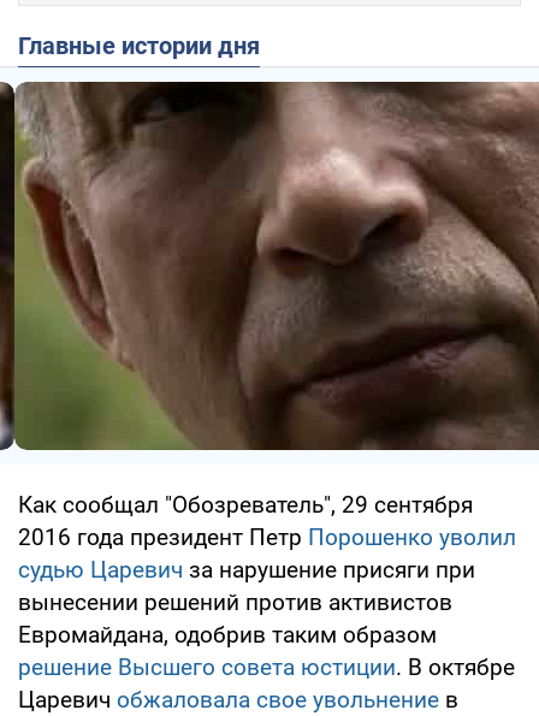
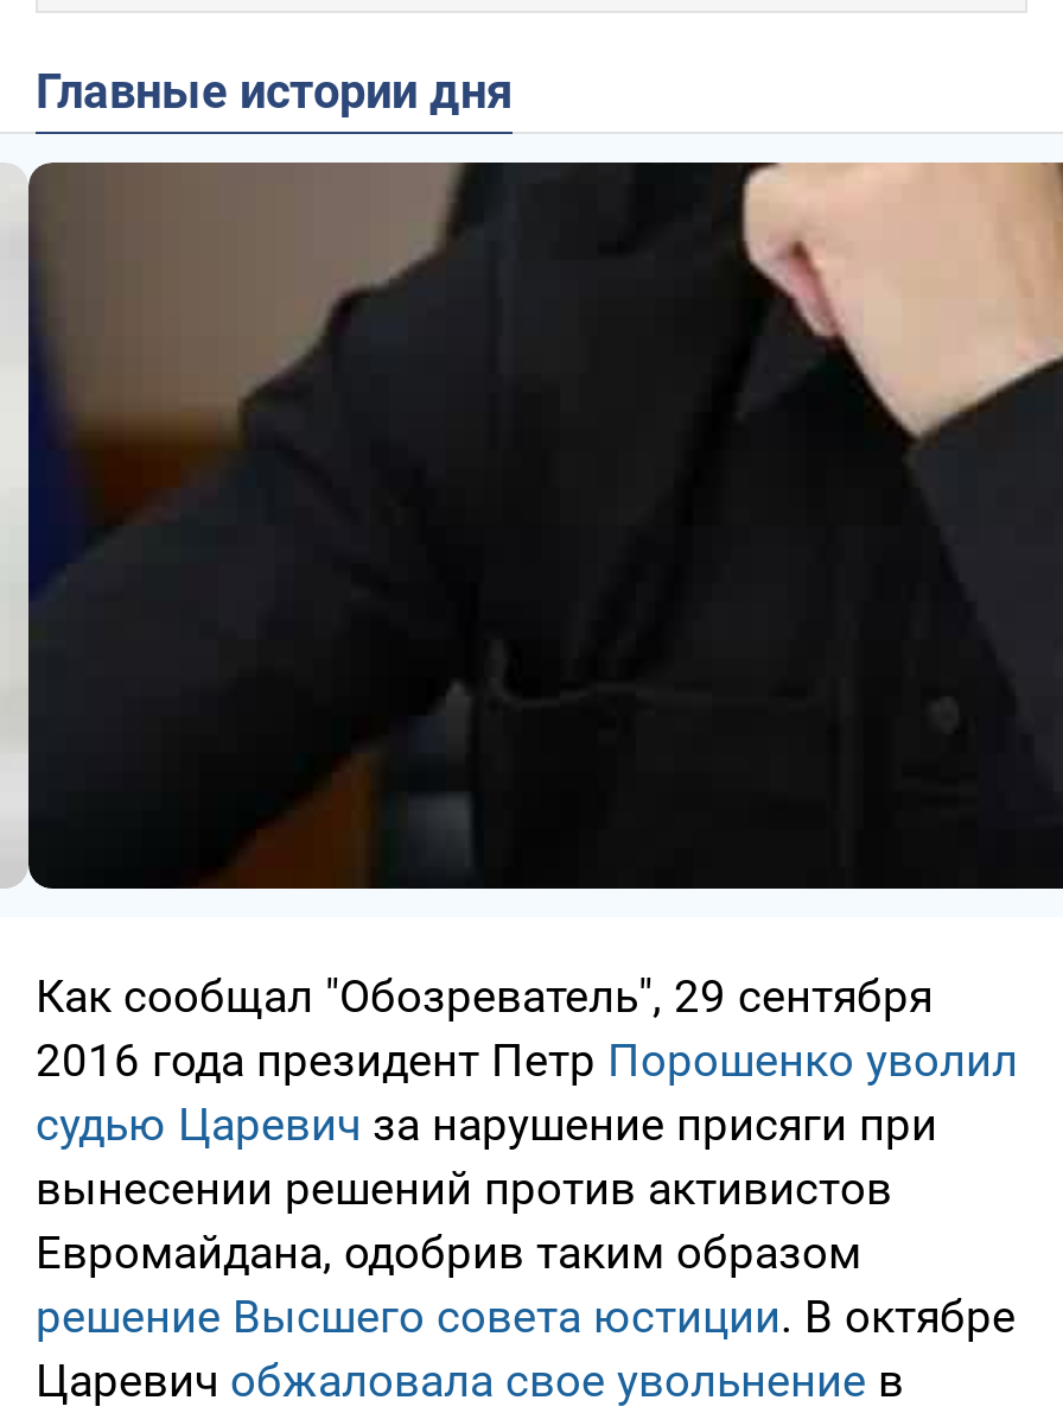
- [image]
+ [image]
